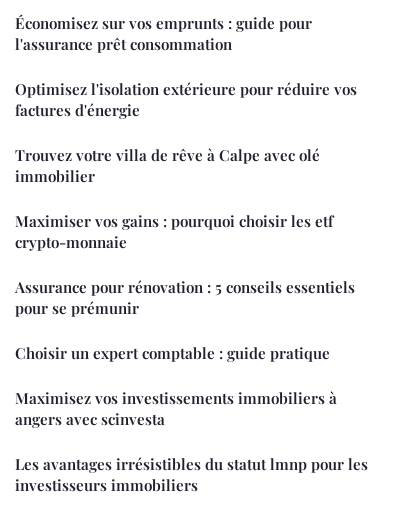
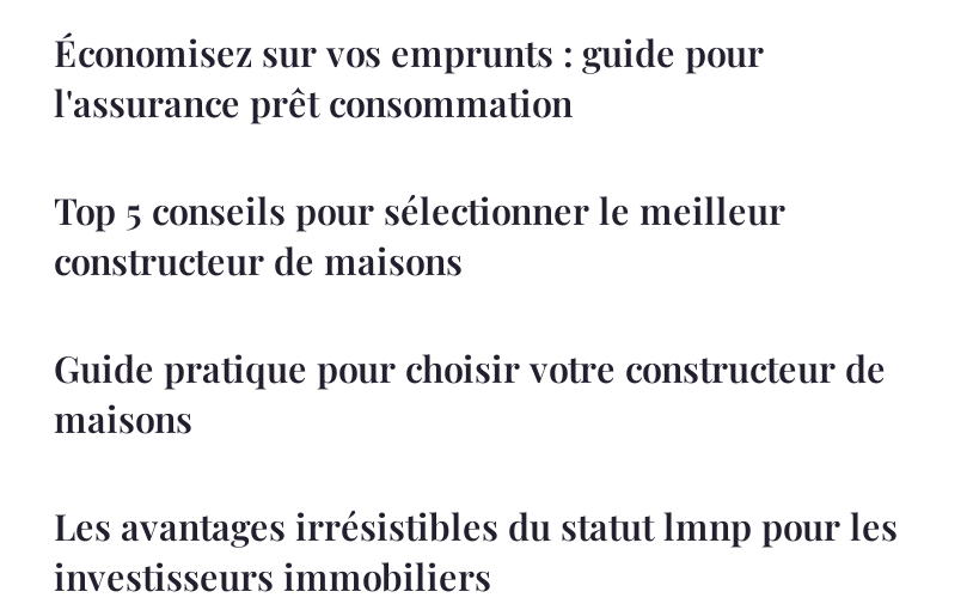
- Optimisez l'isolation extérieure pour réduire vos
- factures d'énergie
- Trouvez votre villa de rêve à Calpe avec olé
- immobilier
- Maximiser vos gains : pourquoi choisir les etf
- crypto-monnaie
- Assurance pour rénovation : 5 conseils essentiels
- pour se prémunir
- Choisir un expert comptable : guide pratique
- Maximisez vos investissements immobiliers à
- angers avec scinvesta
+ Top 5 conseils pour sélectionner le meilleur
+ constructeur de maisons
+ Guide pratique pour choisir votre constructeur de
+ maisons
